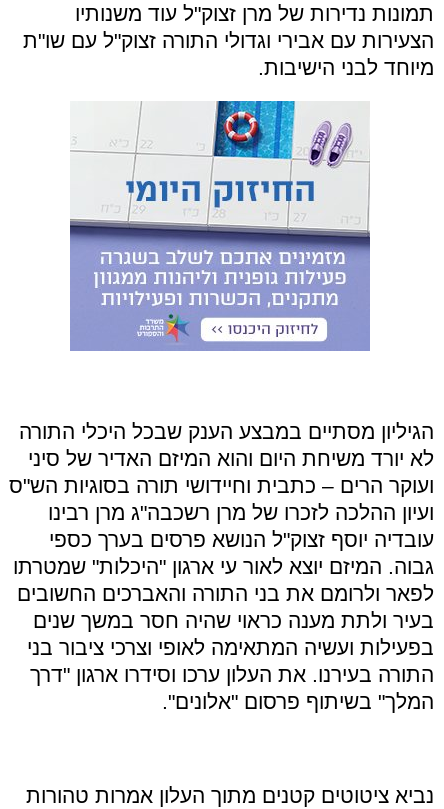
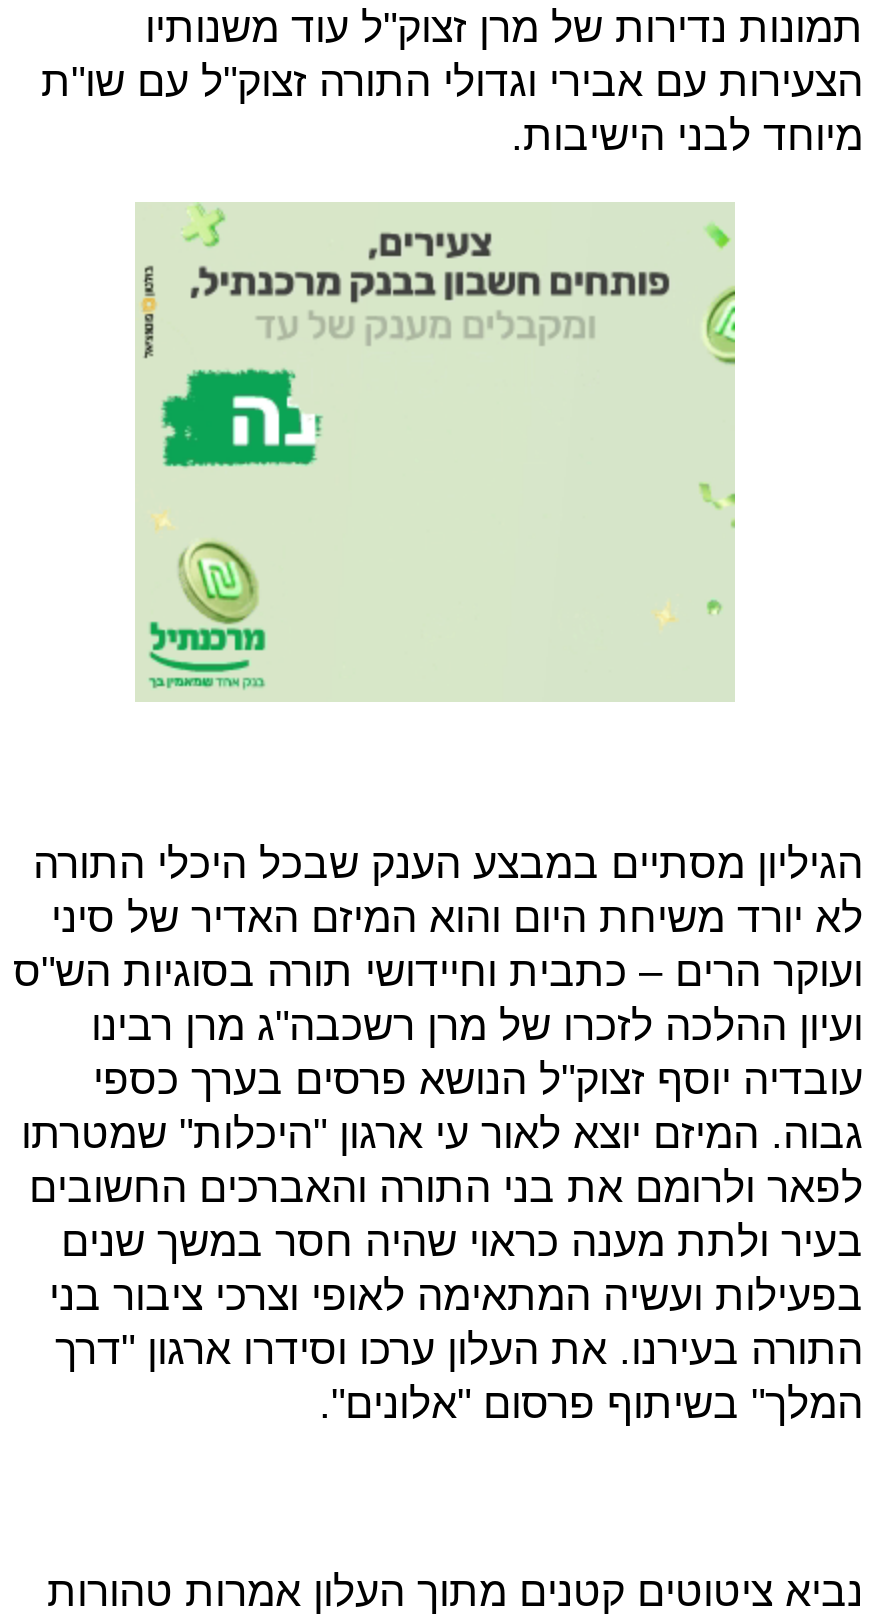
- [image]
+ [image]
